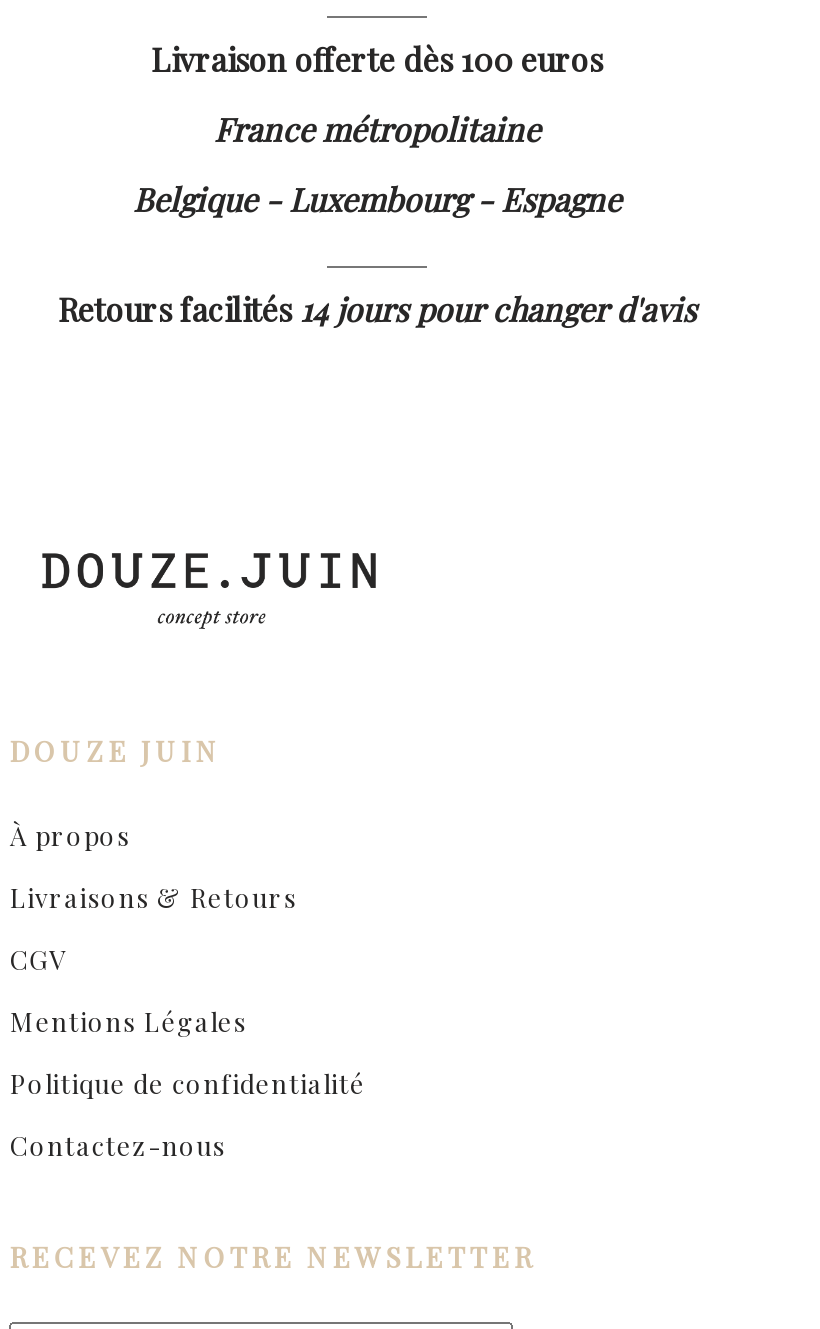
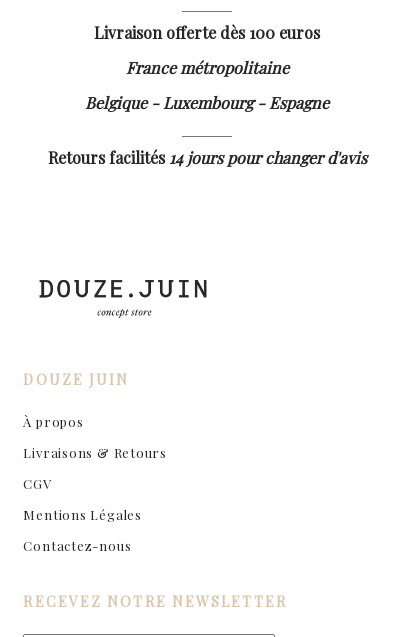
- Politique de confidentialité
